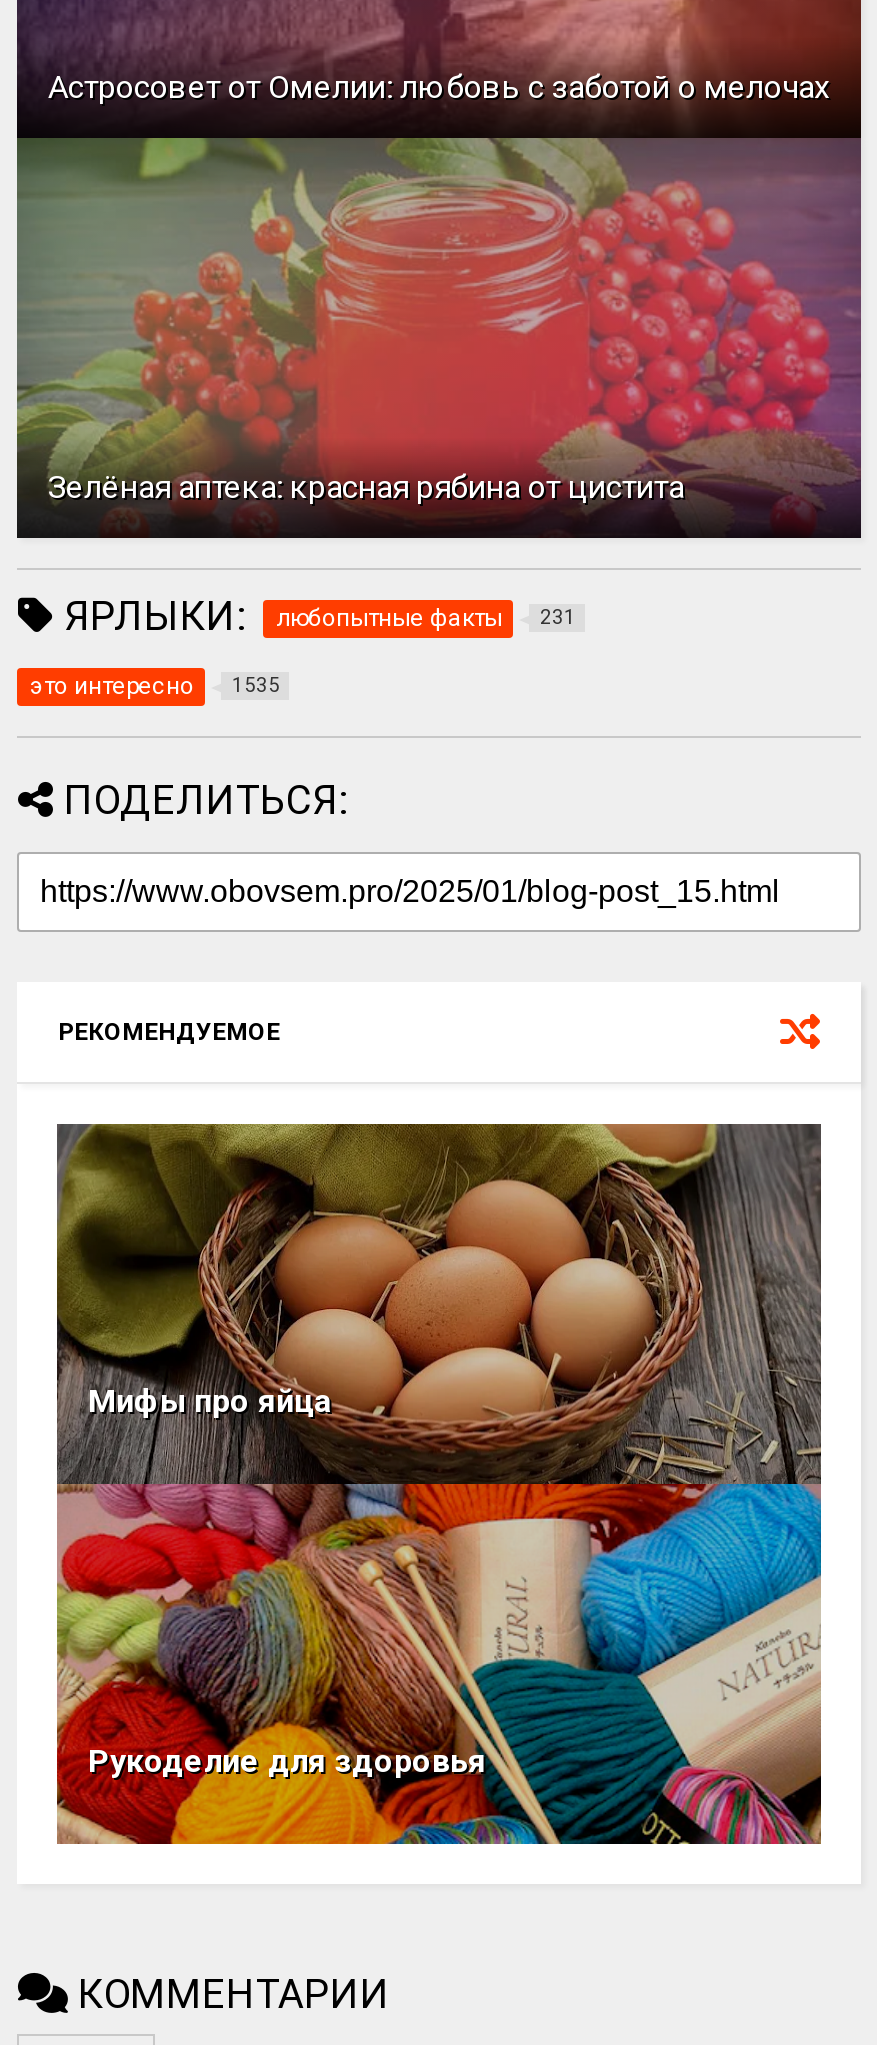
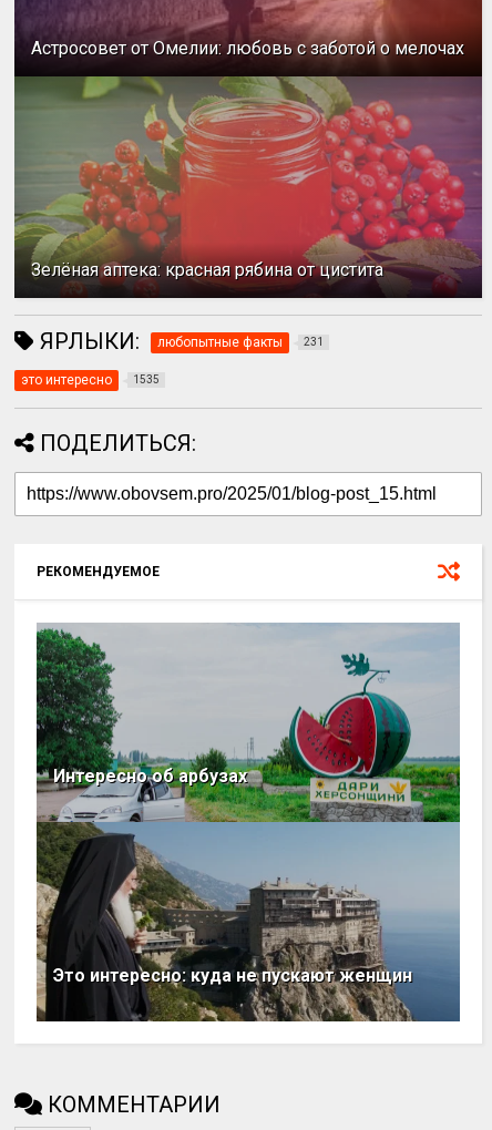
- [image]
- Мифы про яйца
+ [image]
+ Интересно об арбузах

- Рукоделие для здоровья
+ Это интересно: куда не пускают женщин
